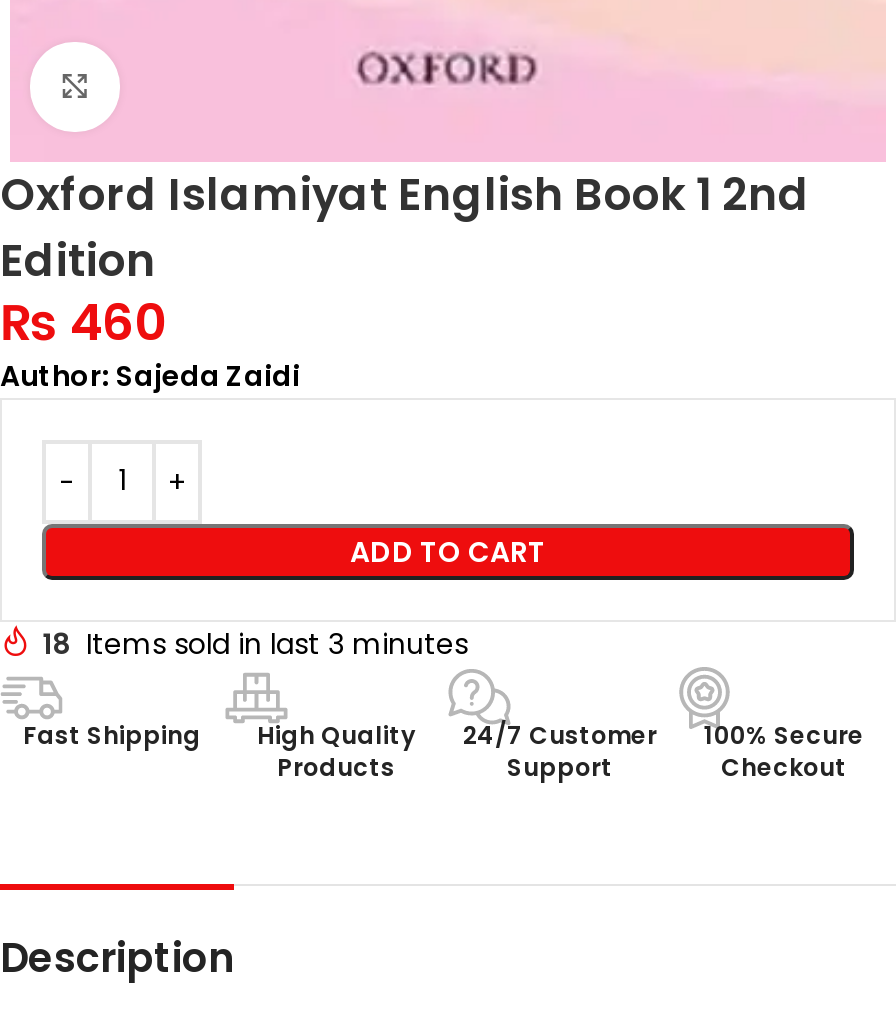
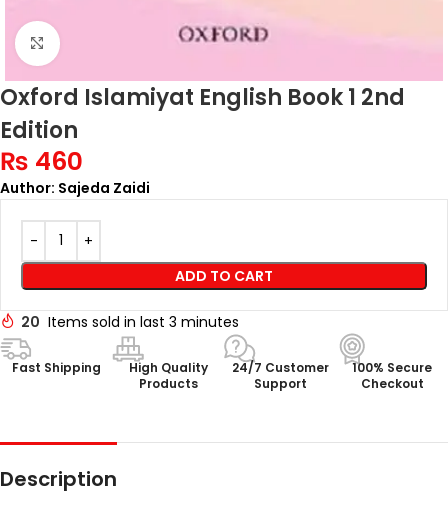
- 18 Items sold in last 3 minutes
+ 20 Items sold in last 3 minutes
